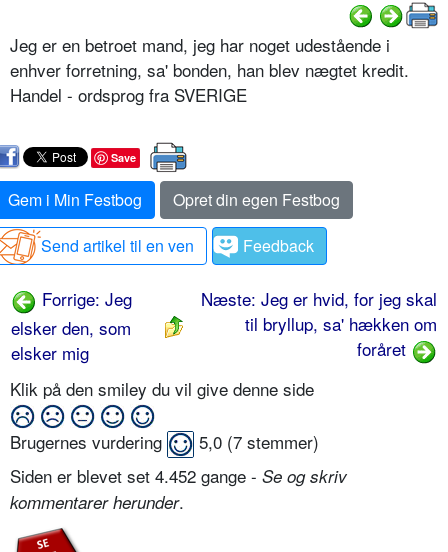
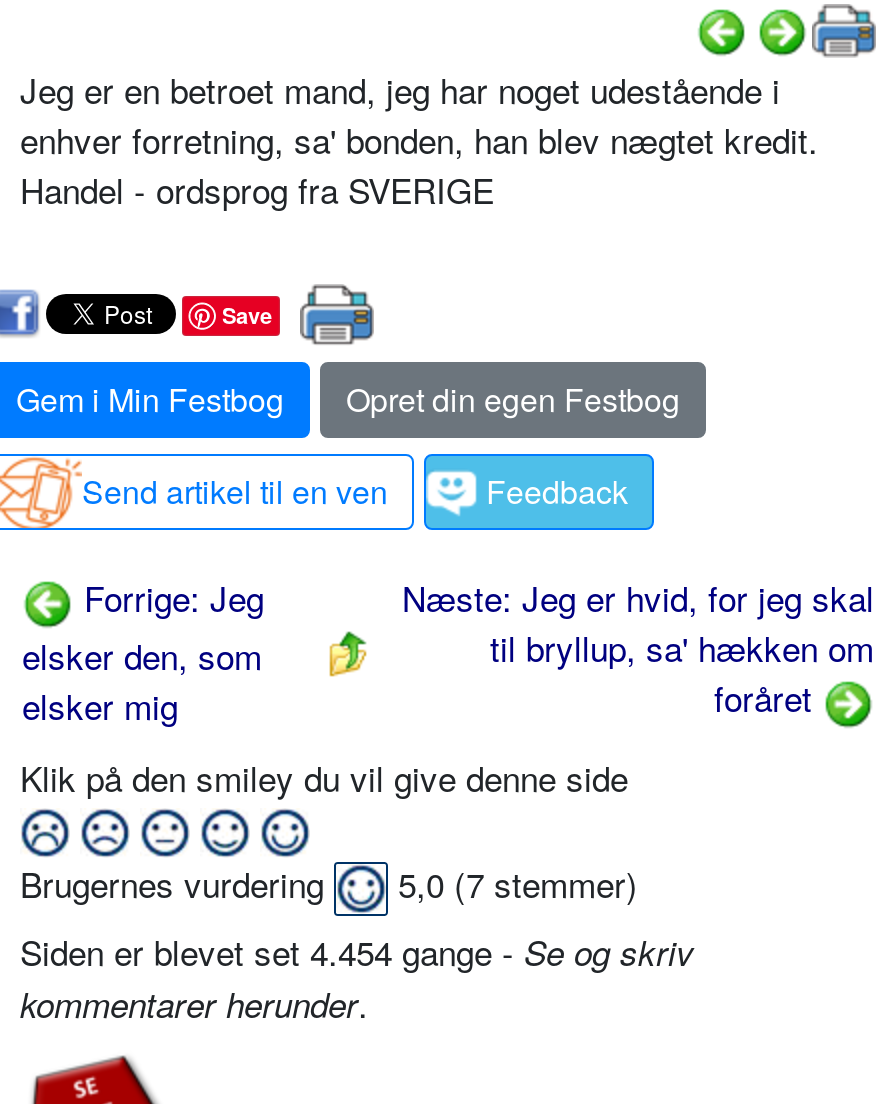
- Siden er blevet set 4.452 gange - Se og skriv
+ Siden er blevet set 4.454 gange - Se og skriv
